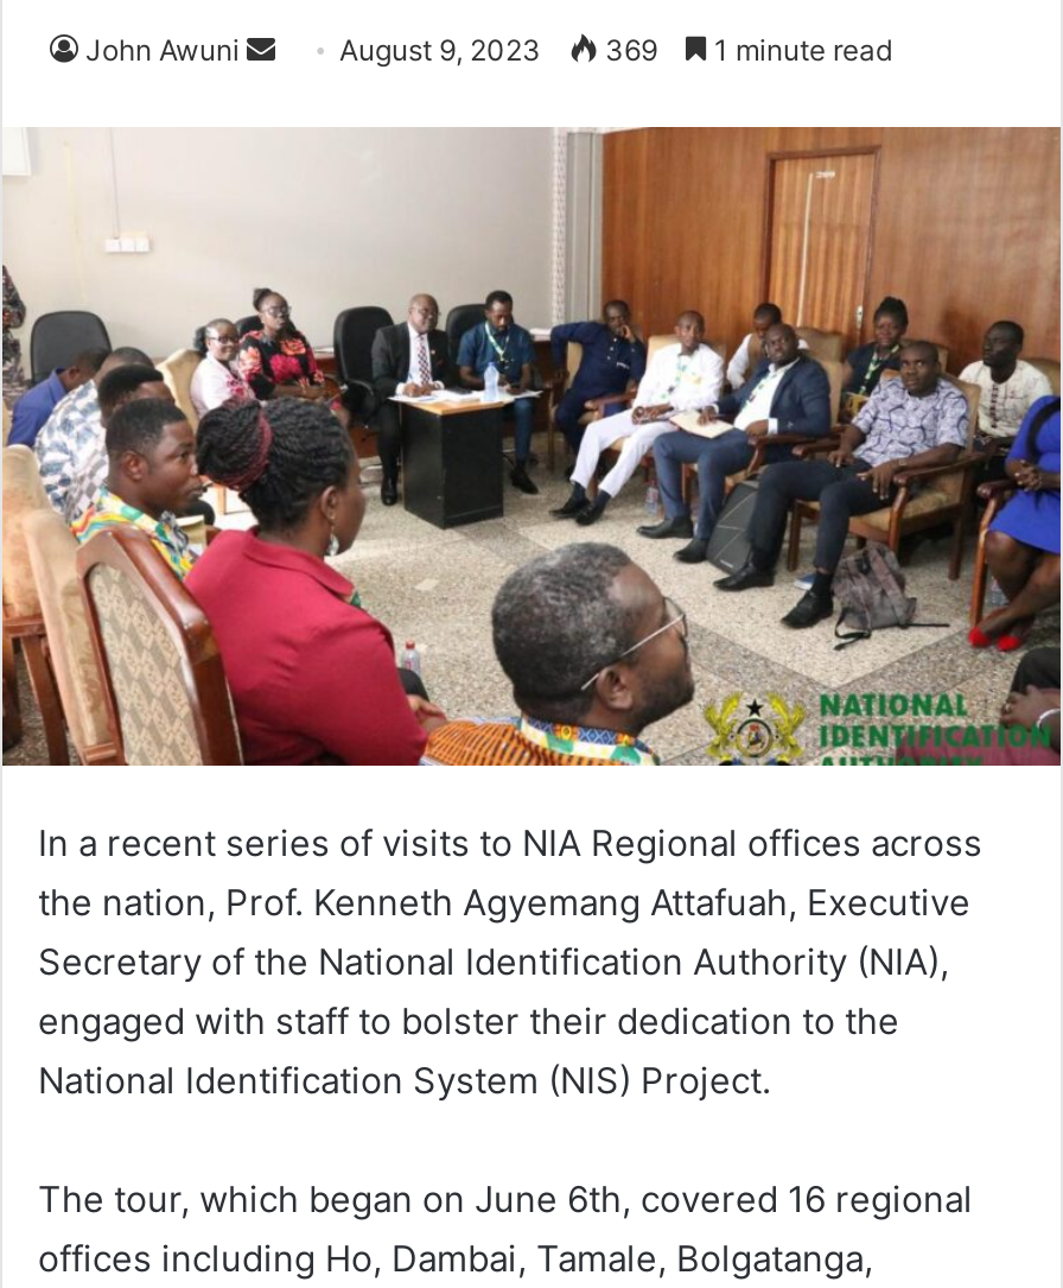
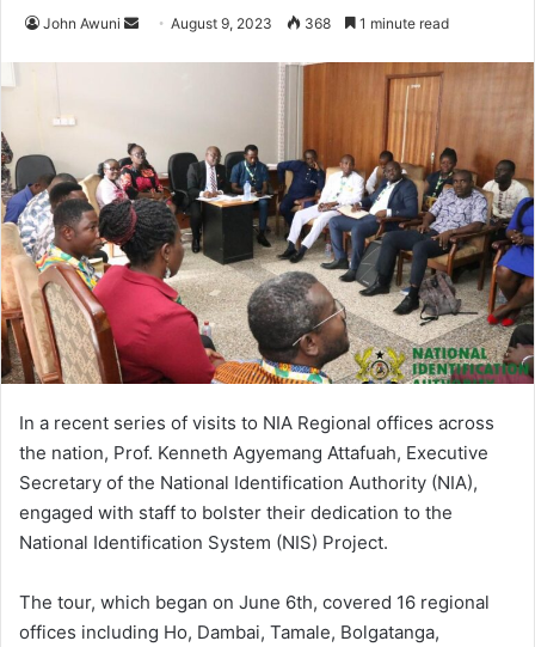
- 369
+ 368
